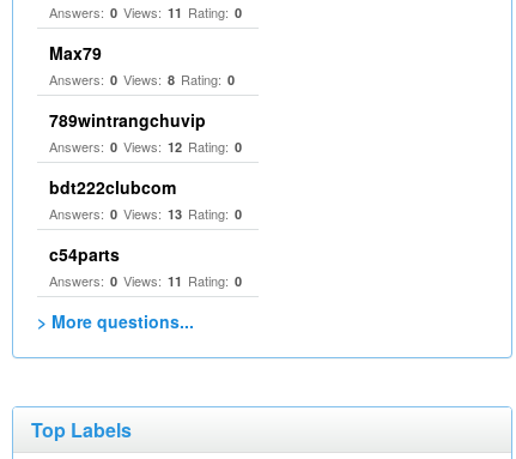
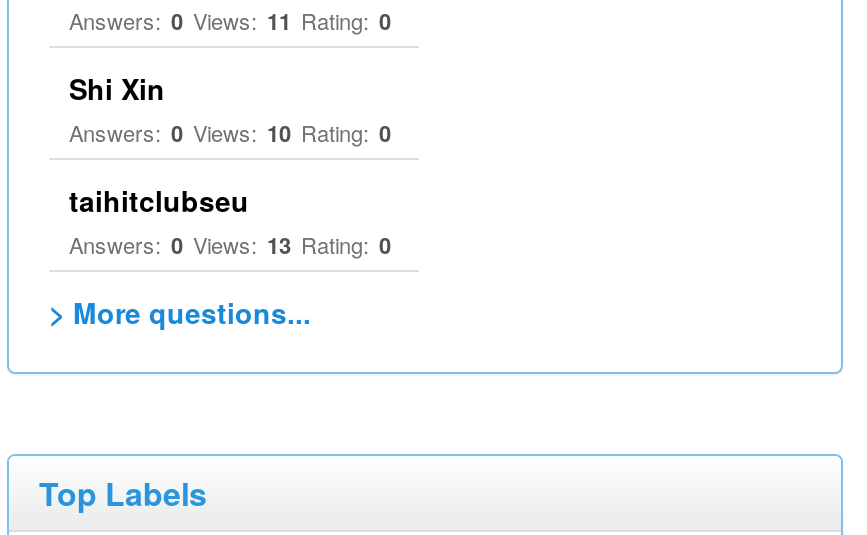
- Max79
- Answers: 0 Views: 8 Rating: 0
- 789wintrangchuvip
- Answers: 0 Views: 12 Rating: 0
- bdt222clubcom
+ Shi Xin
+ Answers: 0 Views: 10 Rating: 0
+ taihitclubseu

- c54parts
- Answers: 0 Views: 11 Rating: 0
